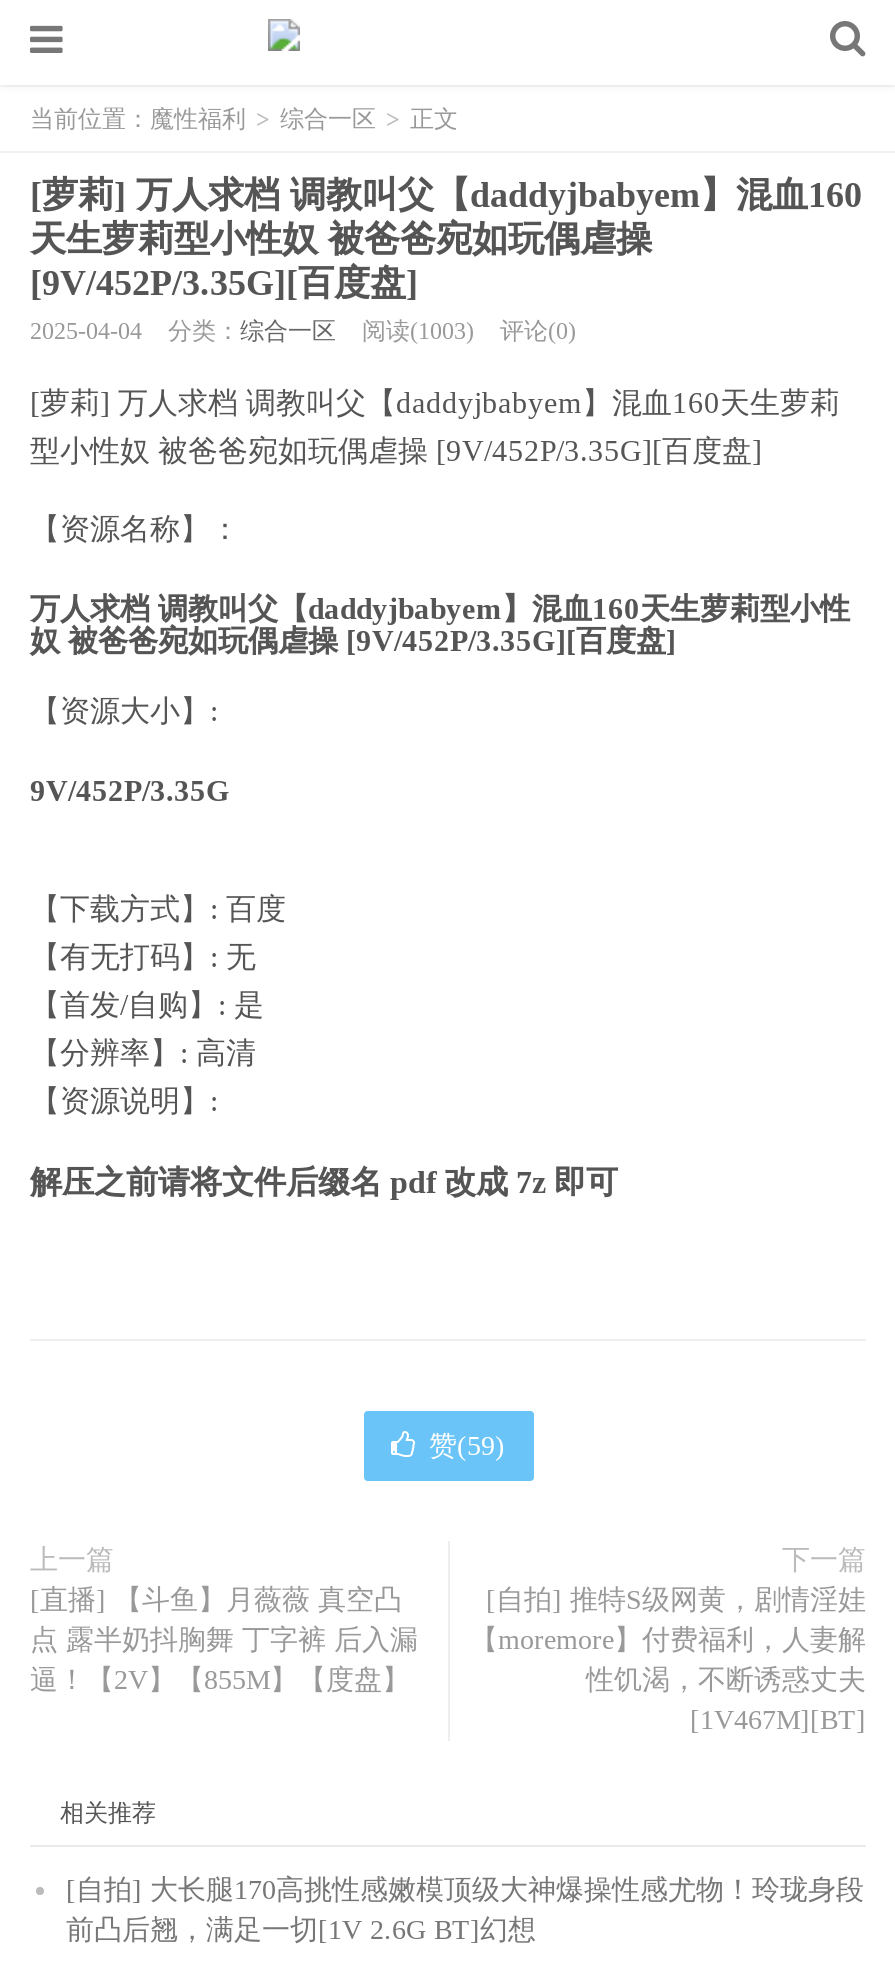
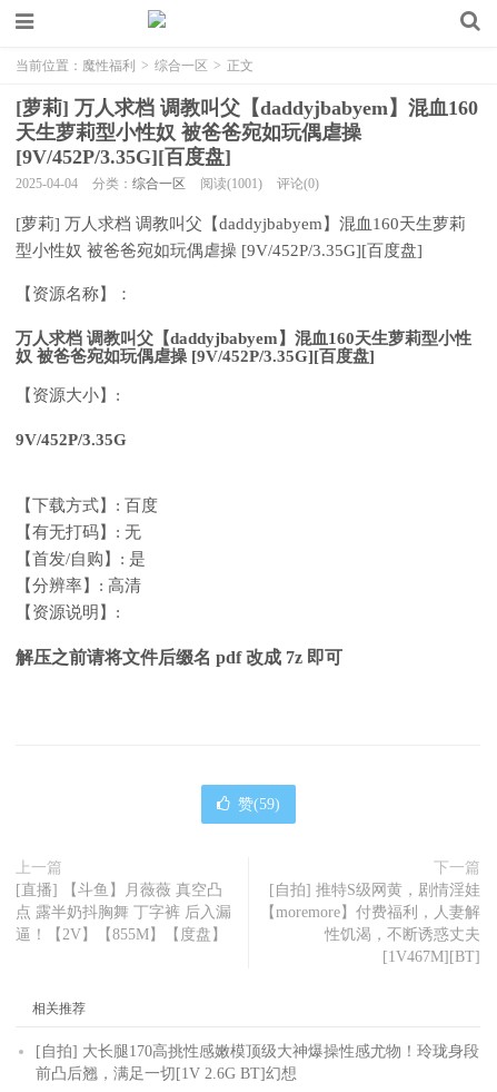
- 2025-04-04 分类：综合一区 阅读(1003) 评论(0)
+ 2025-04-04 分类：综合一区 阅读(1001) 评论(0)
